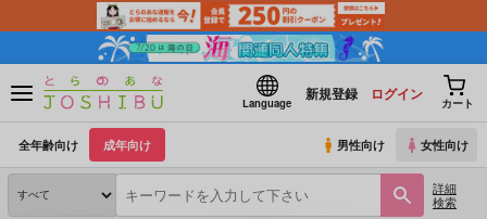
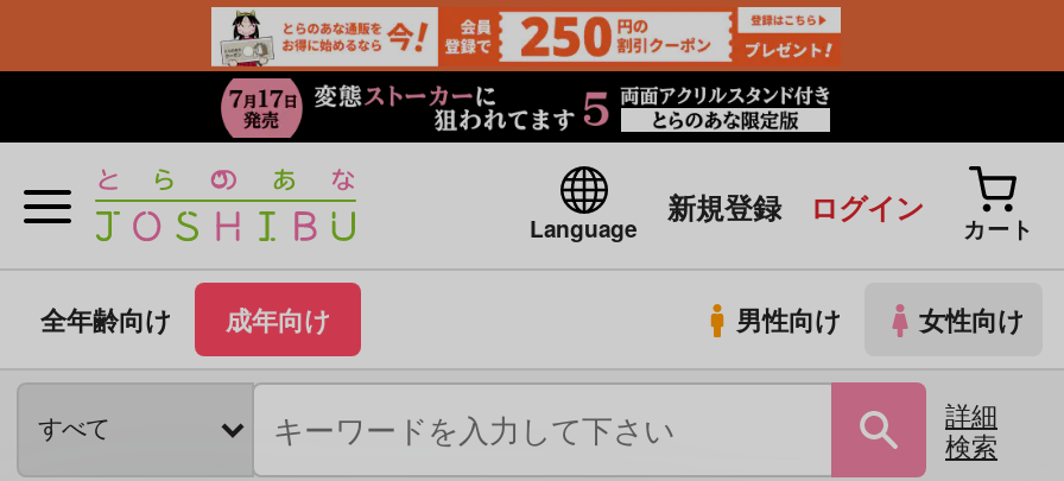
- [image]
+ [image]
